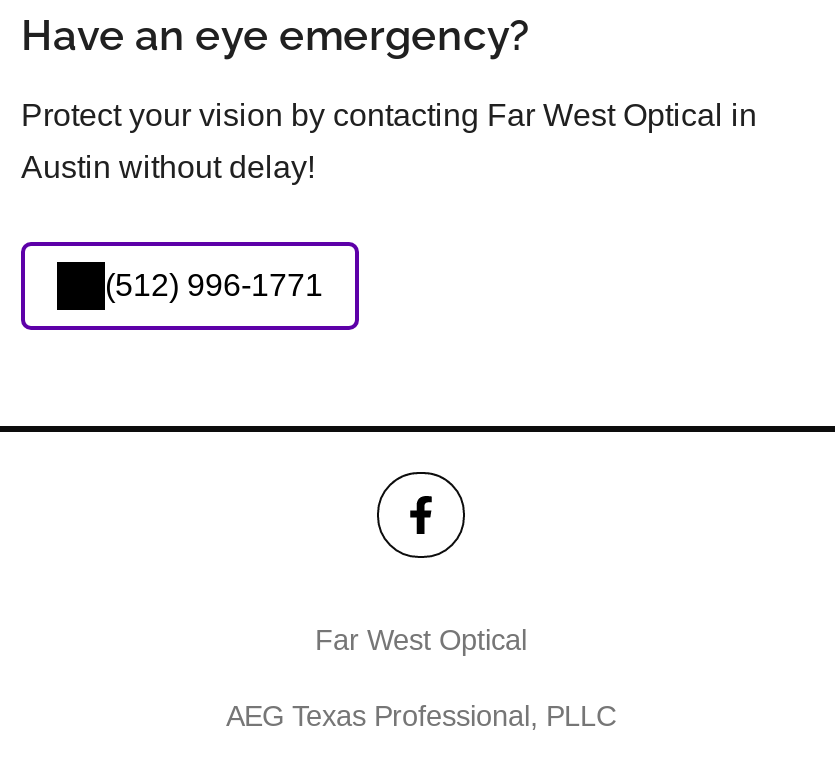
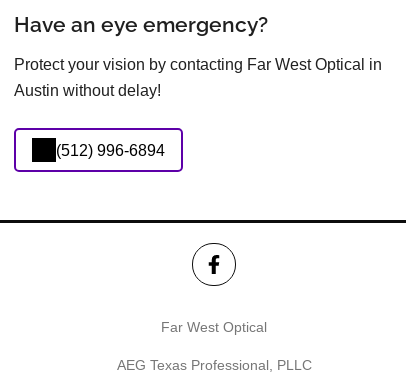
- (512) 996-1771
+ (512) 996-6894
